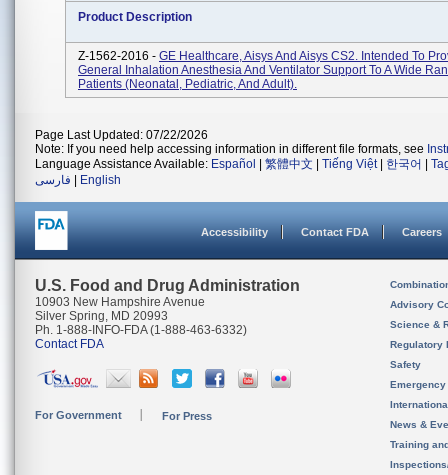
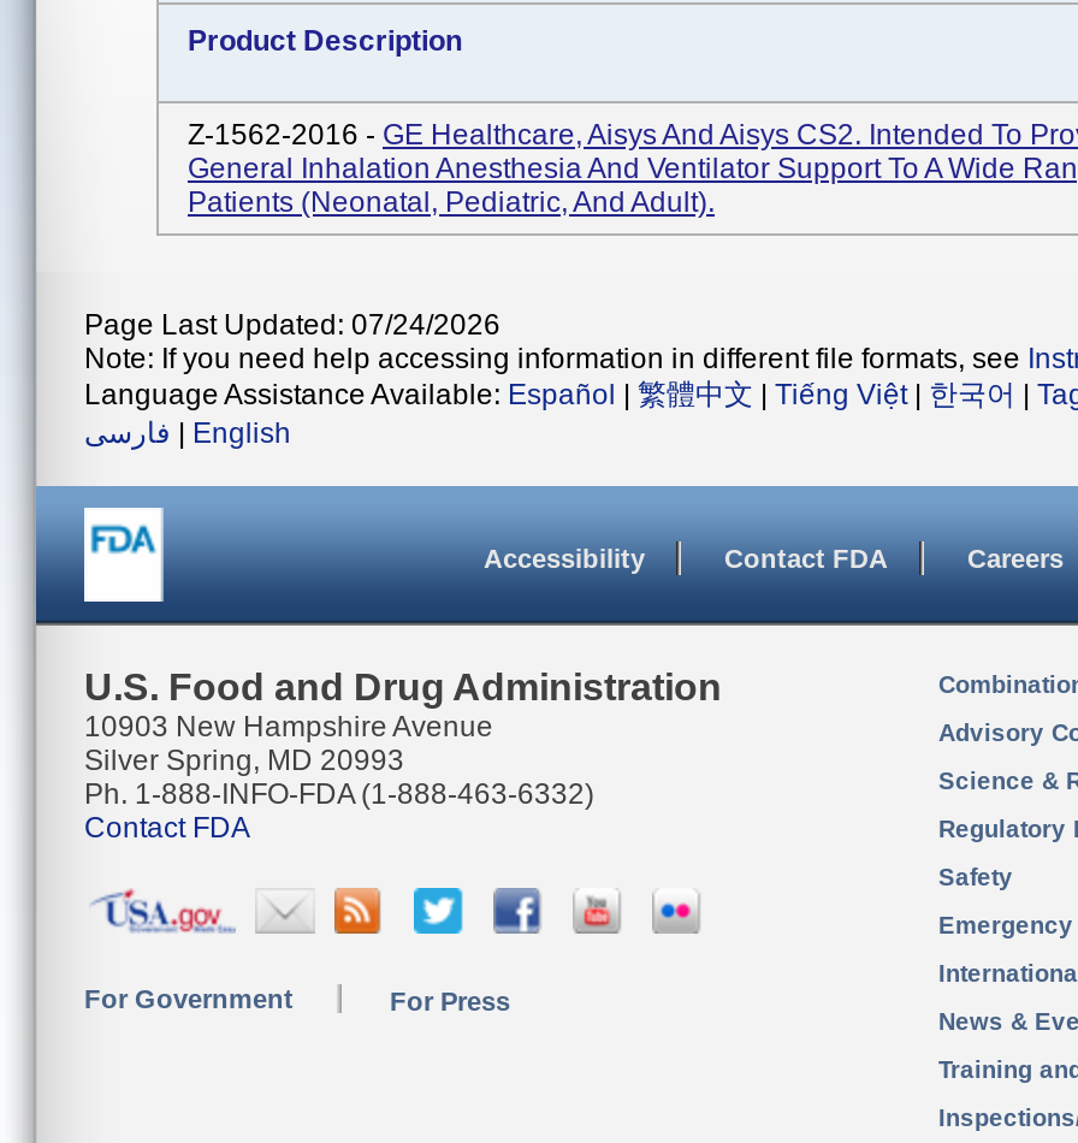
- Page Last Updated: 07/22/2026
+ Page Last Updated: 07/24/2026
